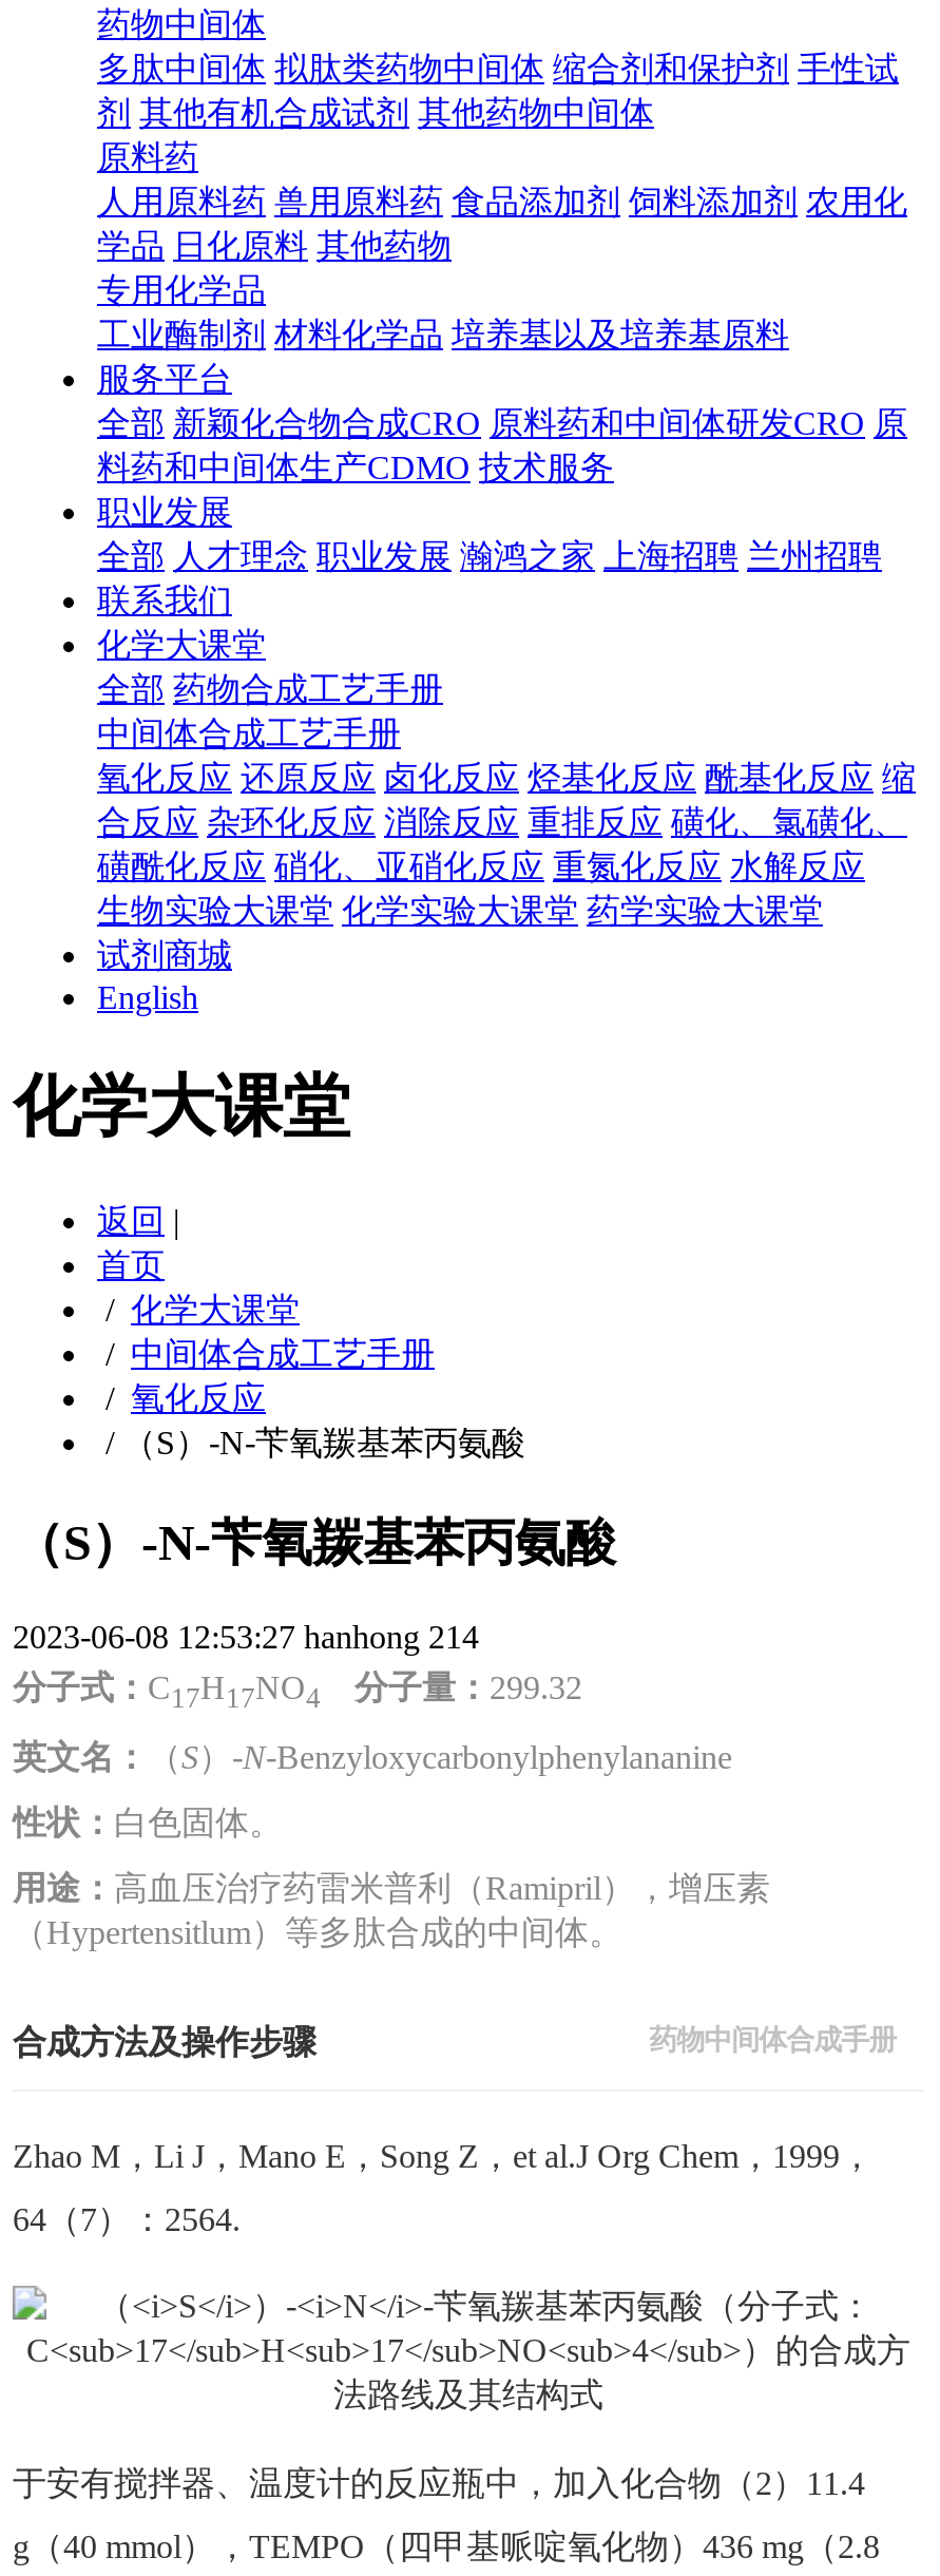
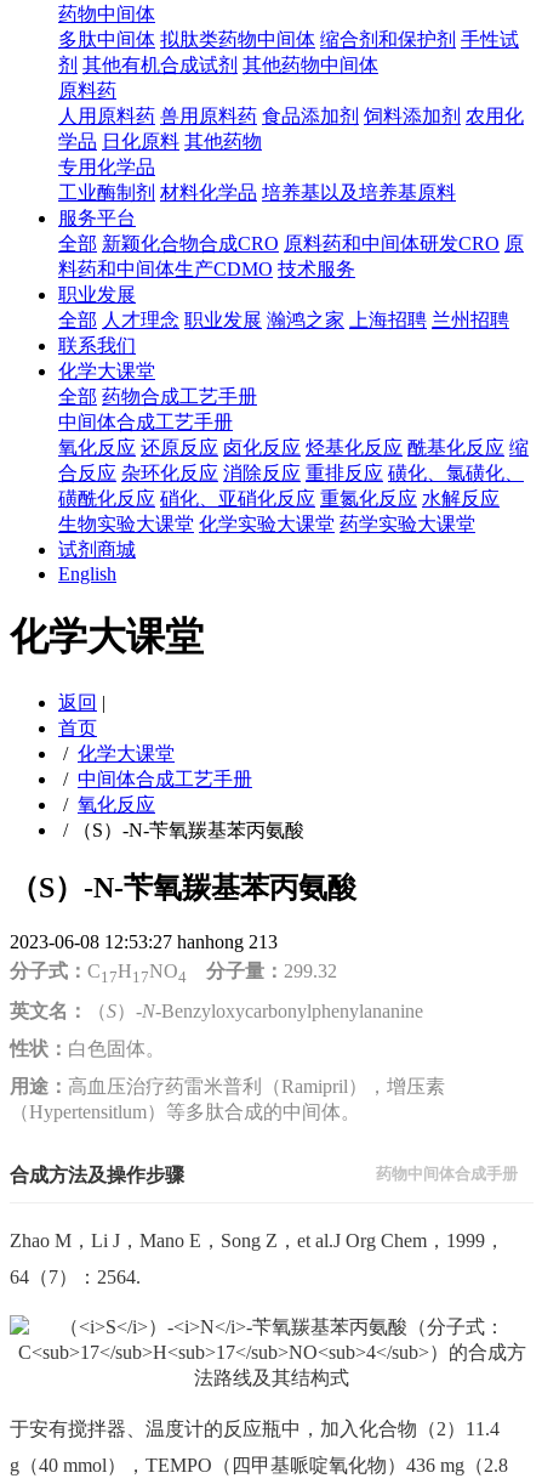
- 2023-06-08 12:53:27 hanhong 214
+ 2023-06-08 12:53:27 hanhong 213
